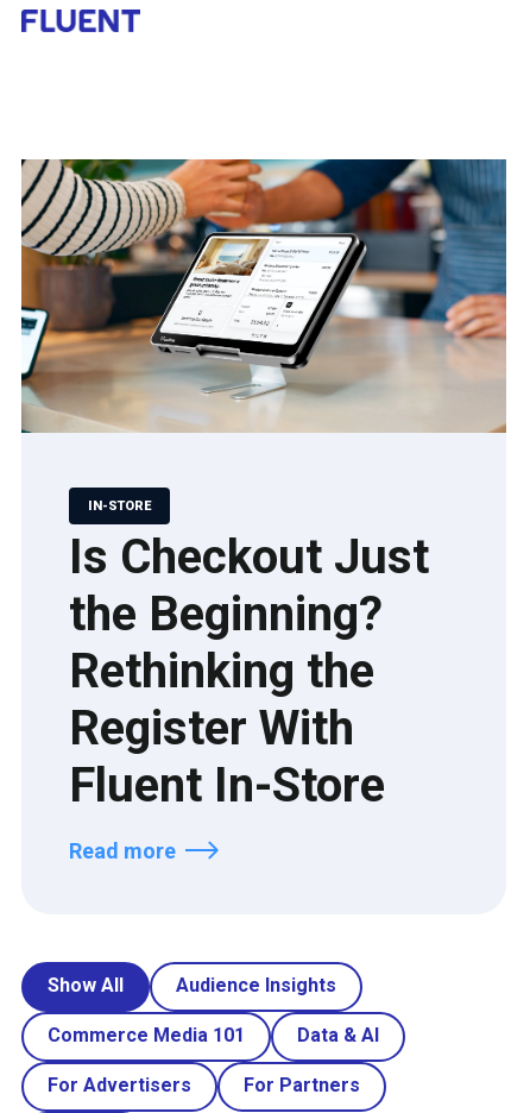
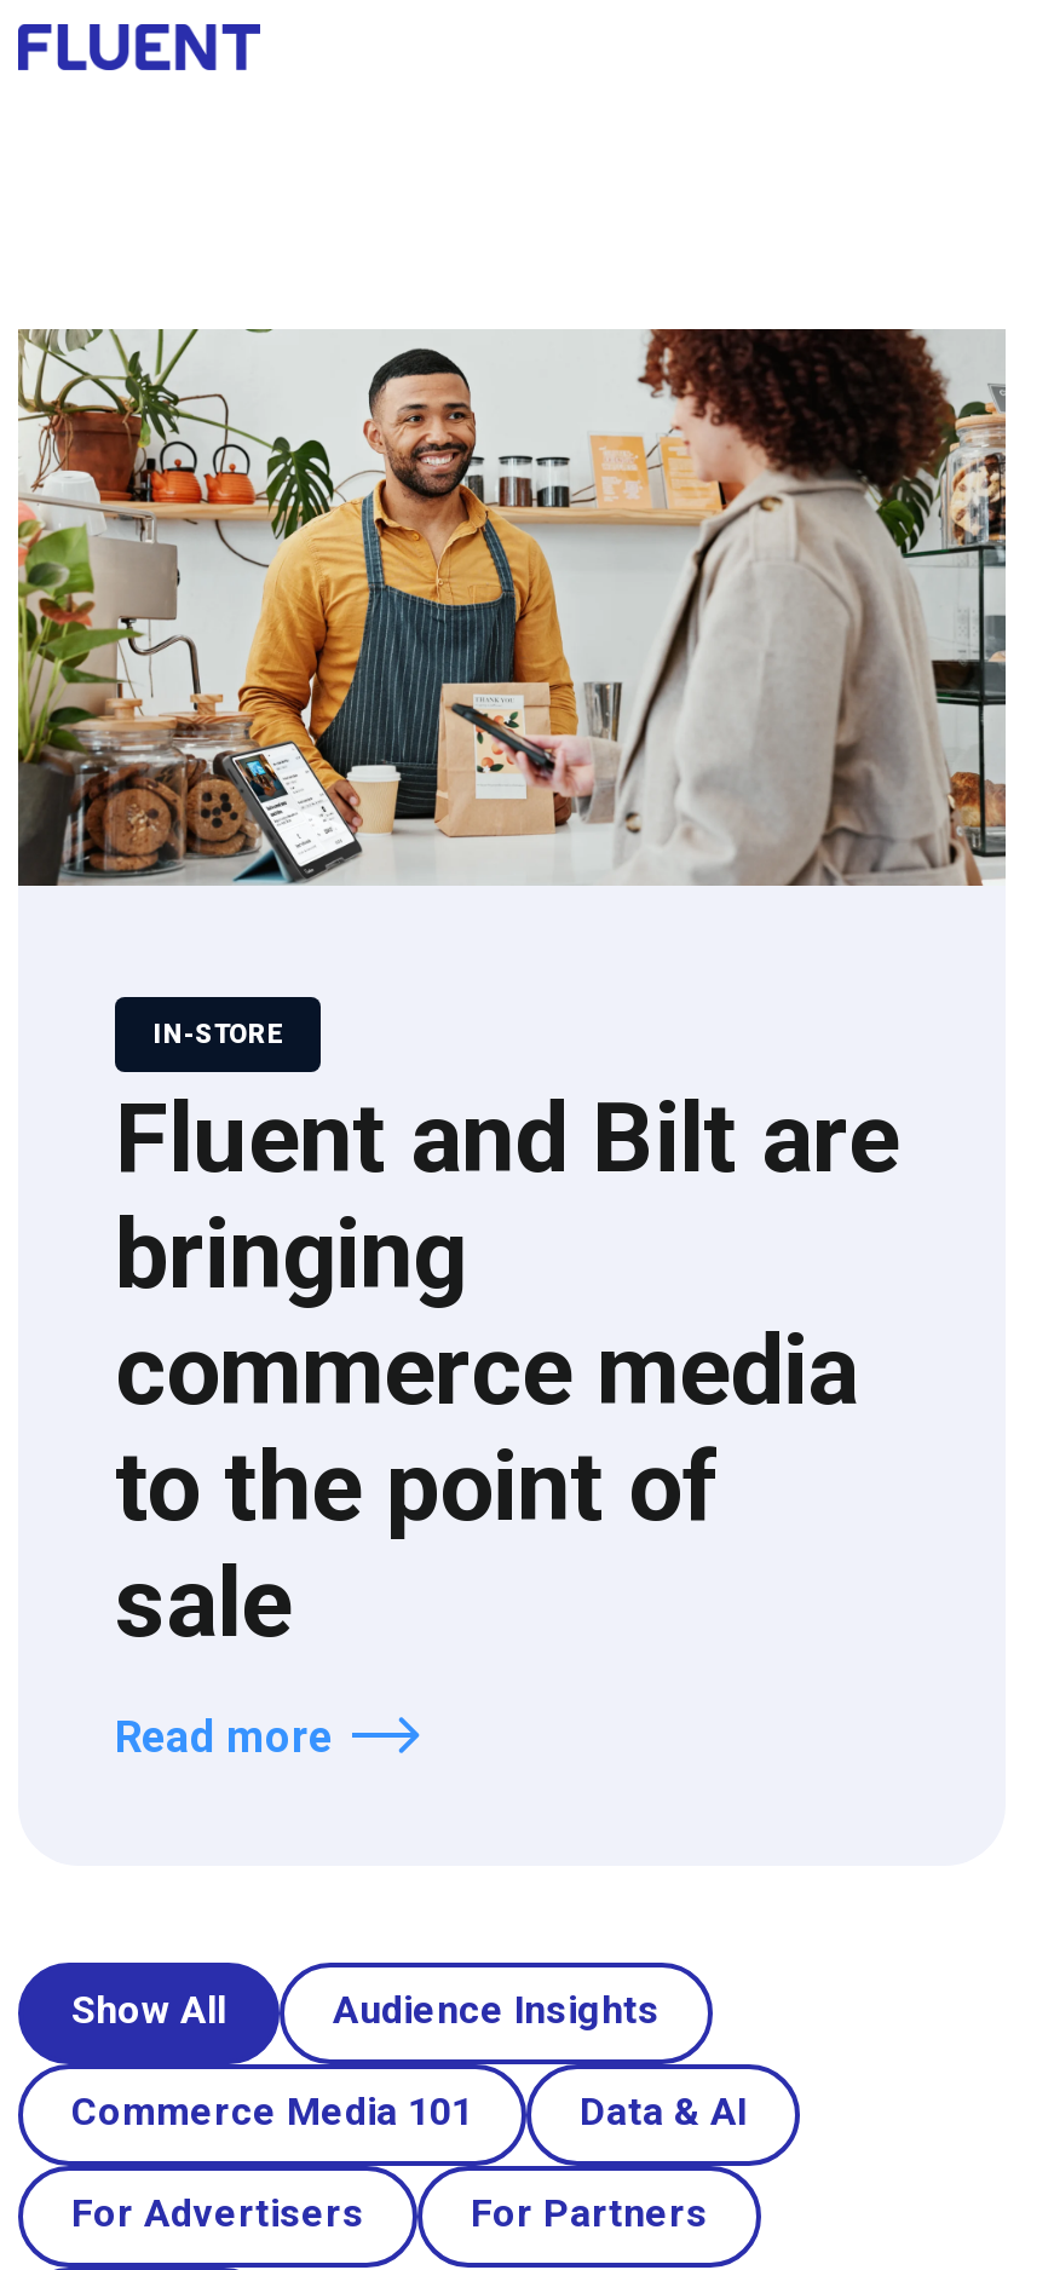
- [image]
+ [image]

- Is Checkout Just
- the Beginning?
- Rethinking the
- Register With
- Fluent In-Store
+ Fluent and Bilt are
+ bringing
+ commerce media
+ to the point of
+ sale
